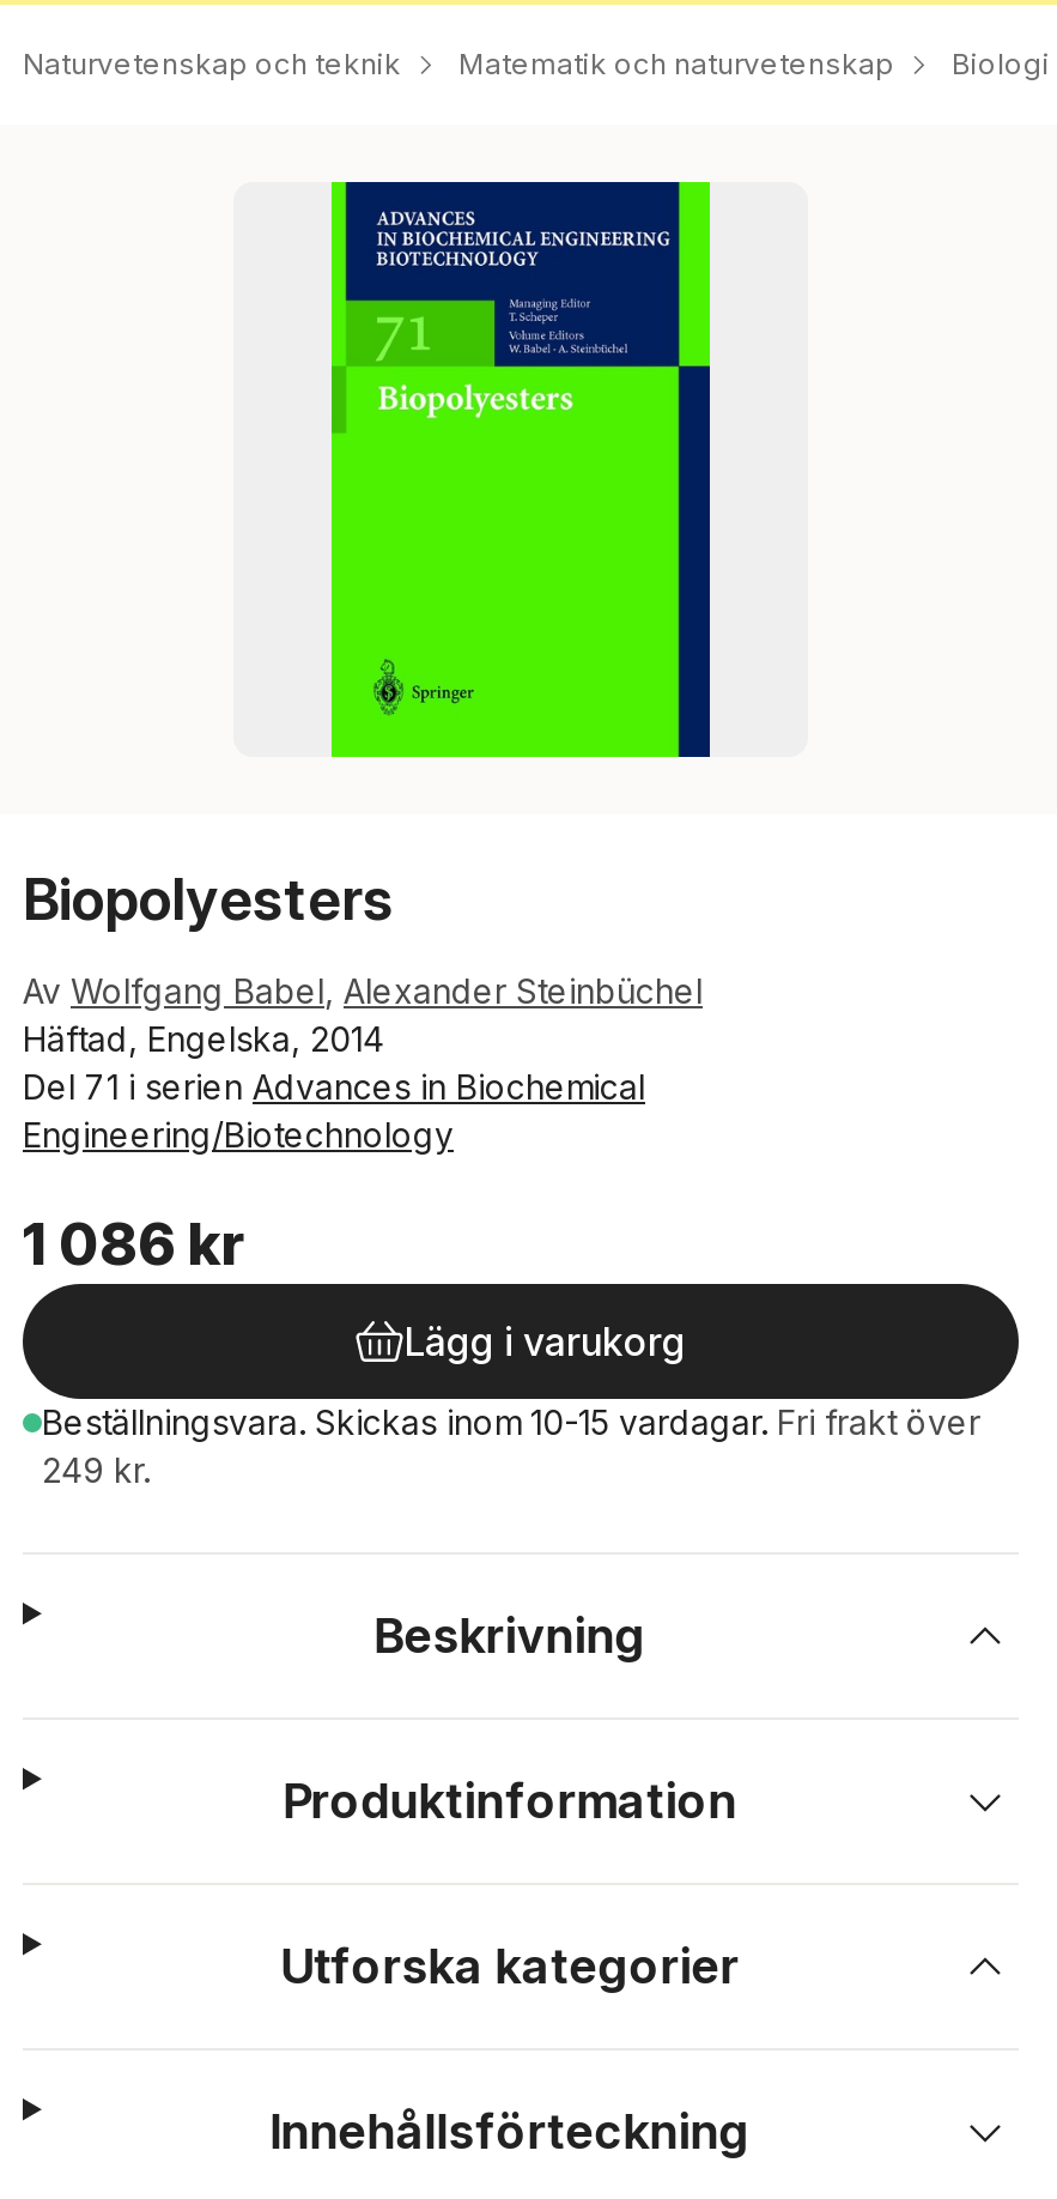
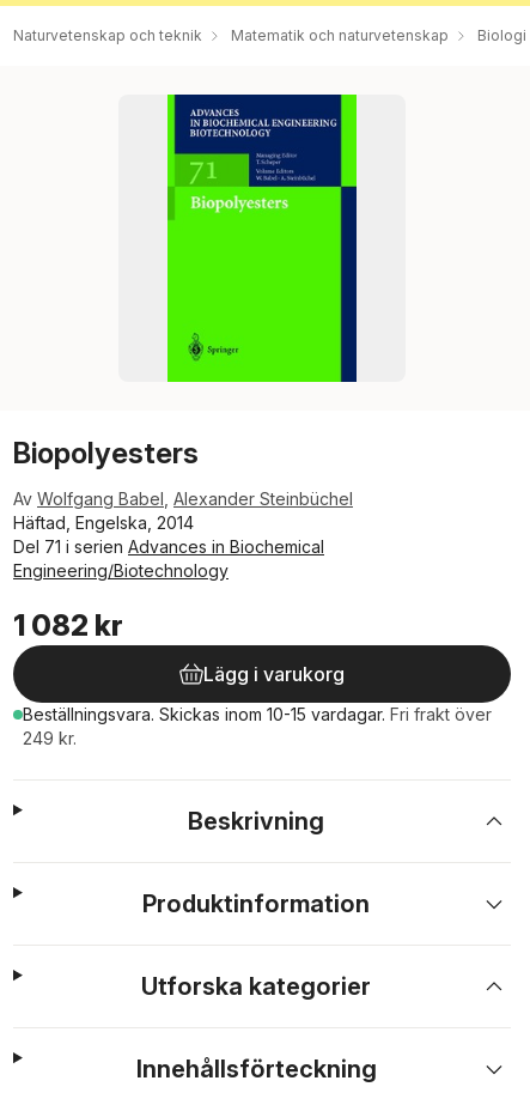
- 1 086 kr
+ 1 082 kr
